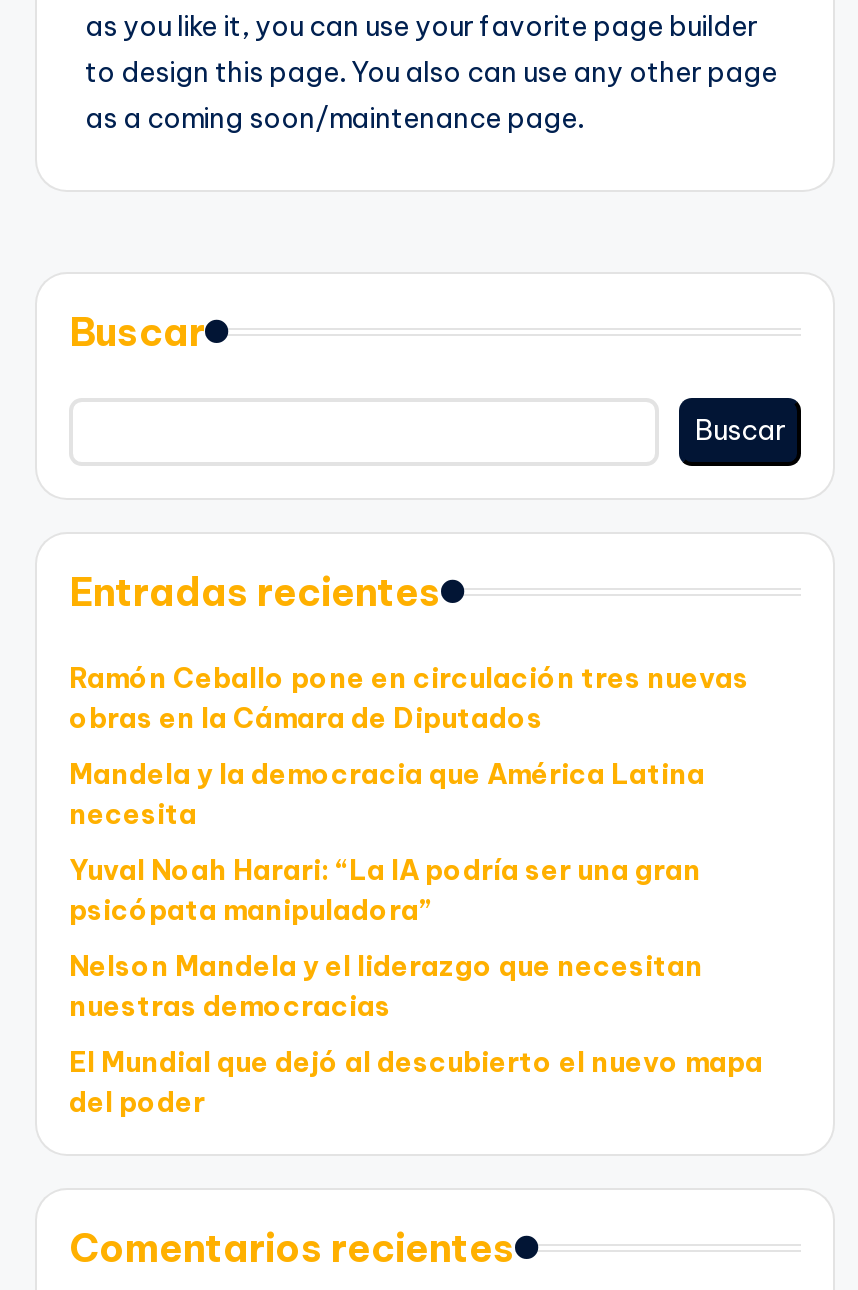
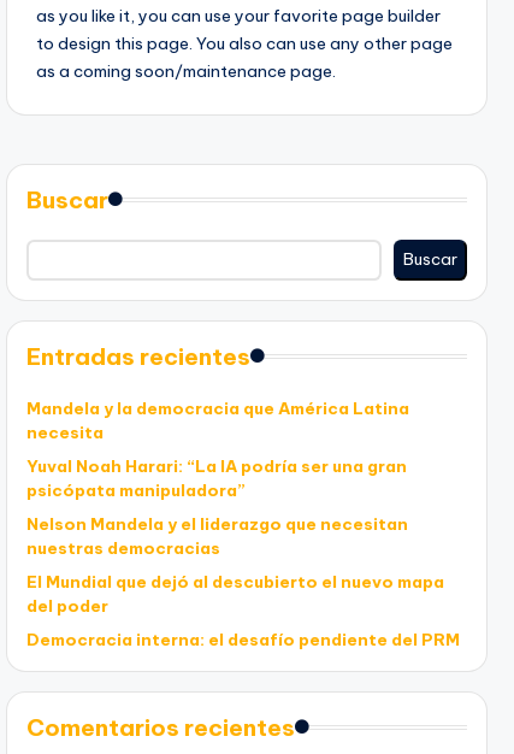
- Ramón Ceballo pone en circulación tres nuevas
- obras en la Cámara de Diputados

moved up: Mandela y la democracia que América Latina | necesita | Yuval Noah Harari: “La IA podría ser una gran | psicópata manipuladora” | Nelson Mandela y el liderazgo que necesitan | nuestras democracias | El Mundial que dejó al descubierto el nuevo mapa | del poder

+ Democracia interna: el desafío pendiente del PRM
